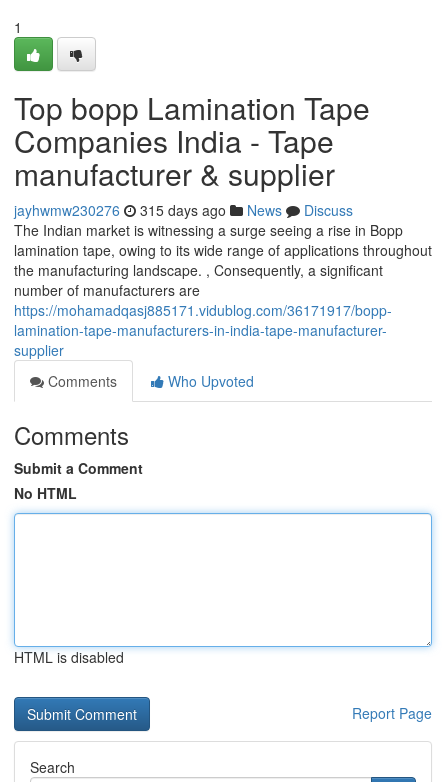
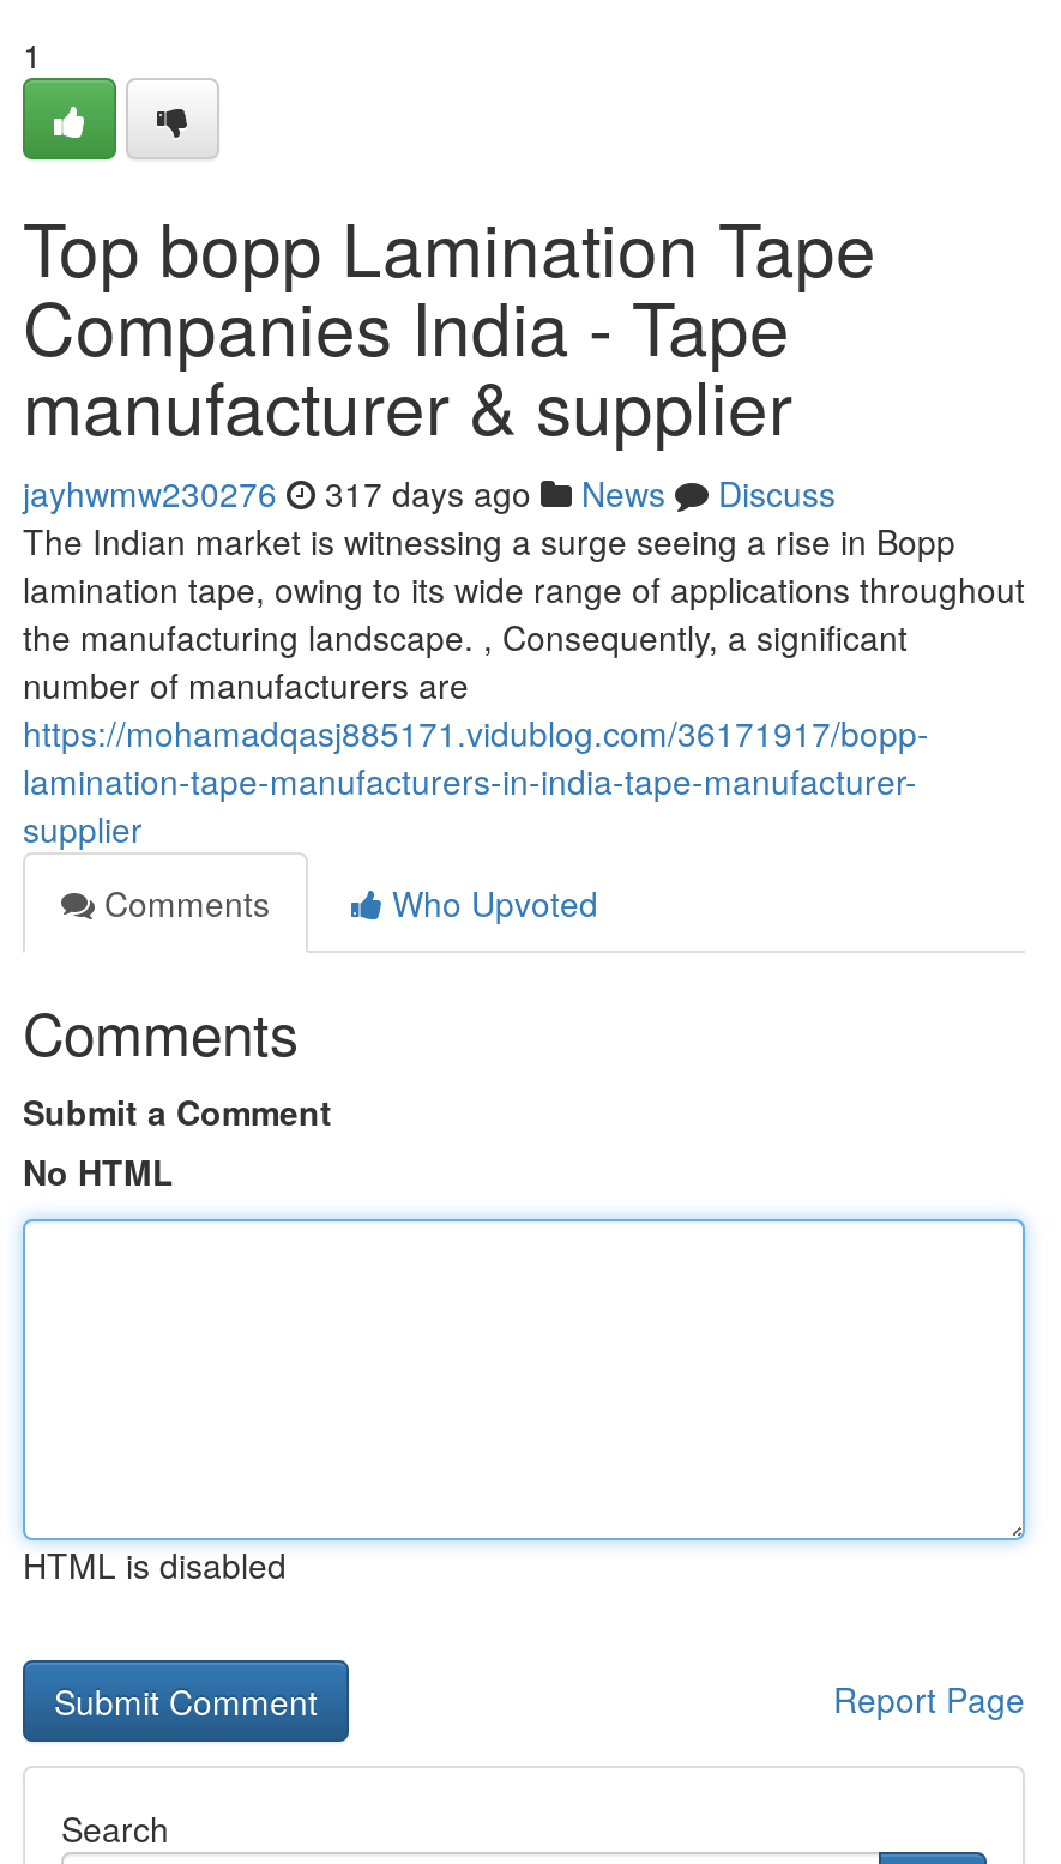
- jayhwmw230276 315 days ago News Discuss
+ jayhwmw230276 317 days ago News Discuss
